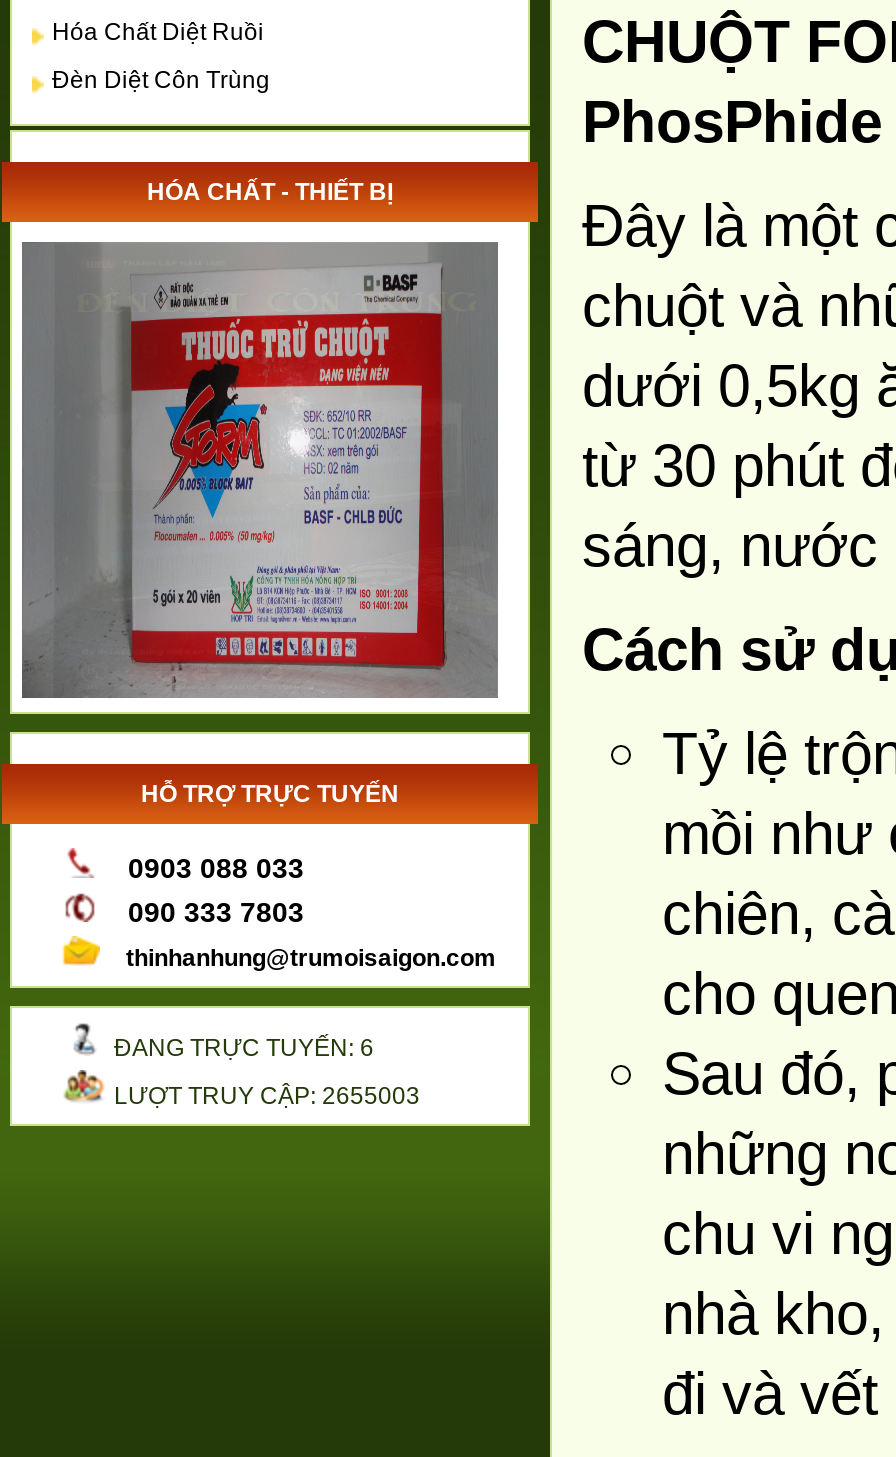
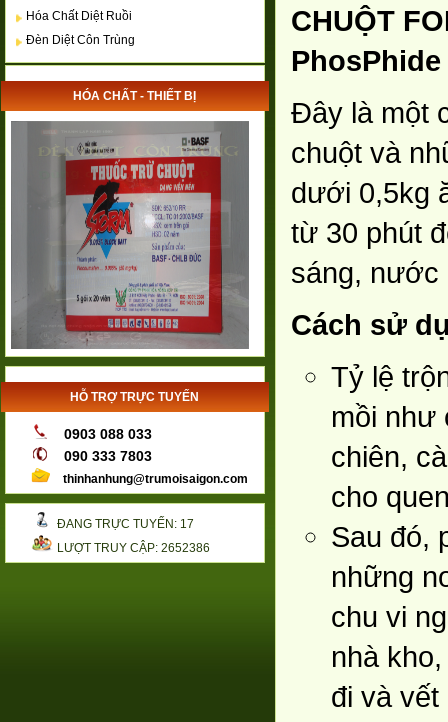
- ĐANG TRỰC TUYẾN: 6
+ ĐANG TRỰC TUYẾN: 17

- LƯỢT TRUY CẬP: 2655003
+ LƯỢT TRUY CẬP: 2652386
